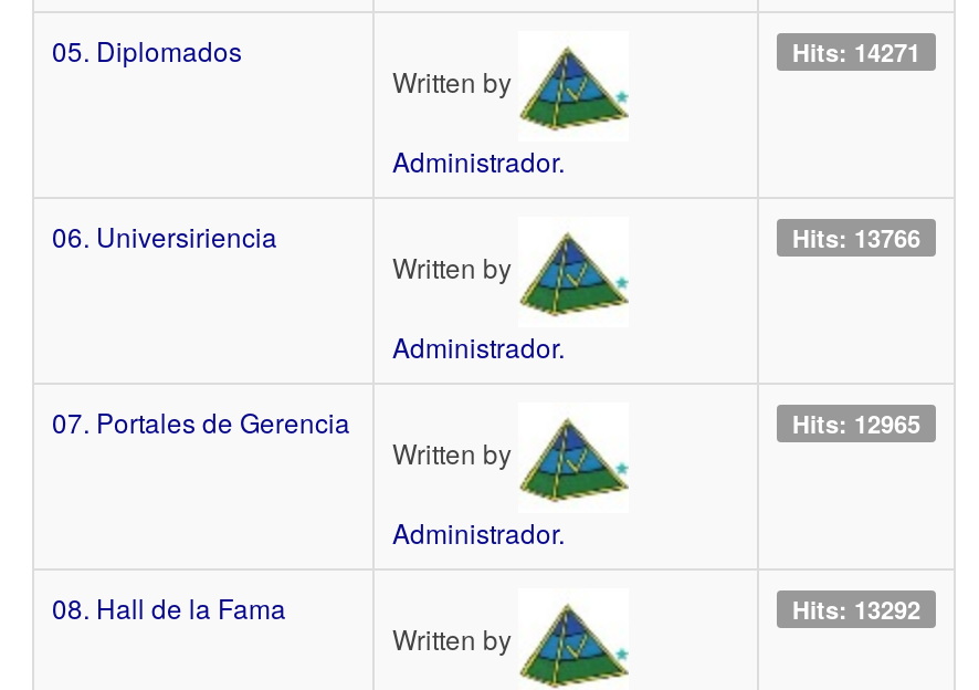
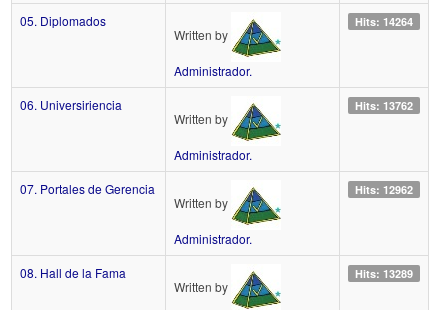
- Hits: 14271
+ Hits: 14264

- Hits: 13766
+ Hits: 13762

- Hits: 12965
+ Hits: 12962

- Hits: 13292
+ Hits: 13289
